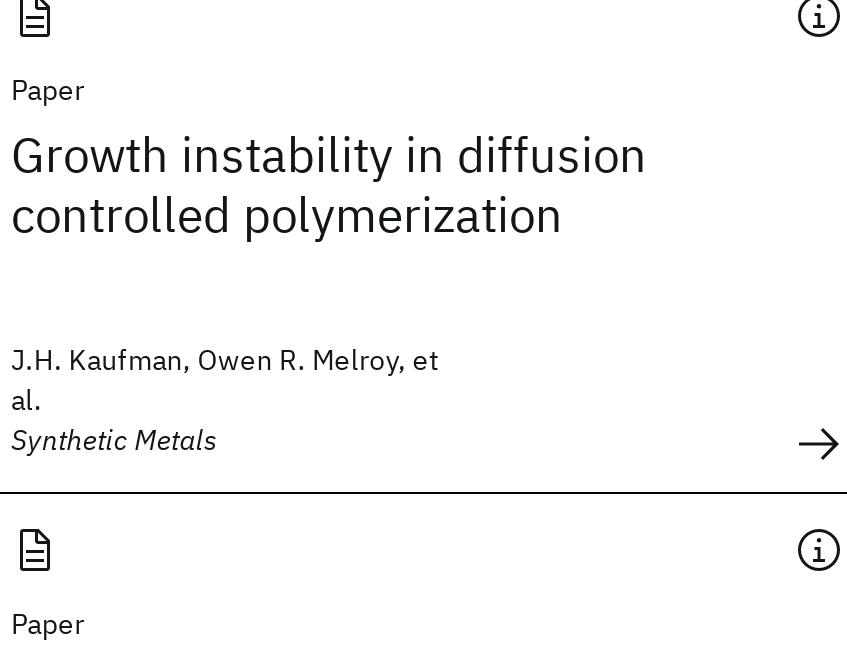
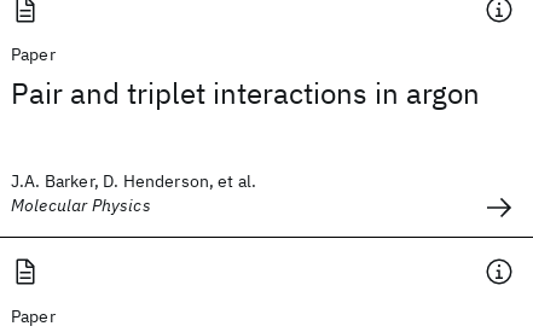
- Growth instability in diffusion
- controlled polymerization
+ Pair and triplet interactions in argon

- J.H. Kaufman, Owen R. Melroy, et
- al.
- Synthetic Metals
+ J.A. Barker, D. Henderson, et al.
+ Molecular Physics
